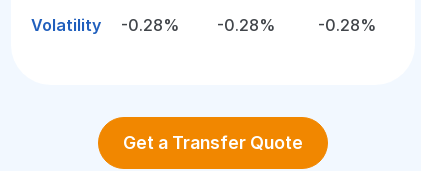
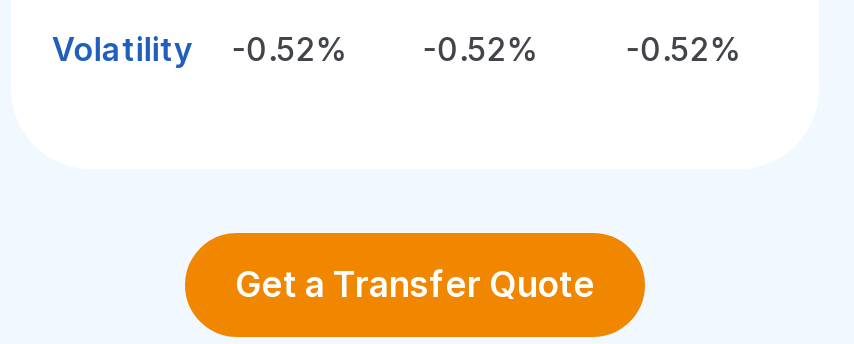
- -0.28%
+ -0.52%

- -0.28%
+ -0.52%

- -0.28%
+ -0.52%
